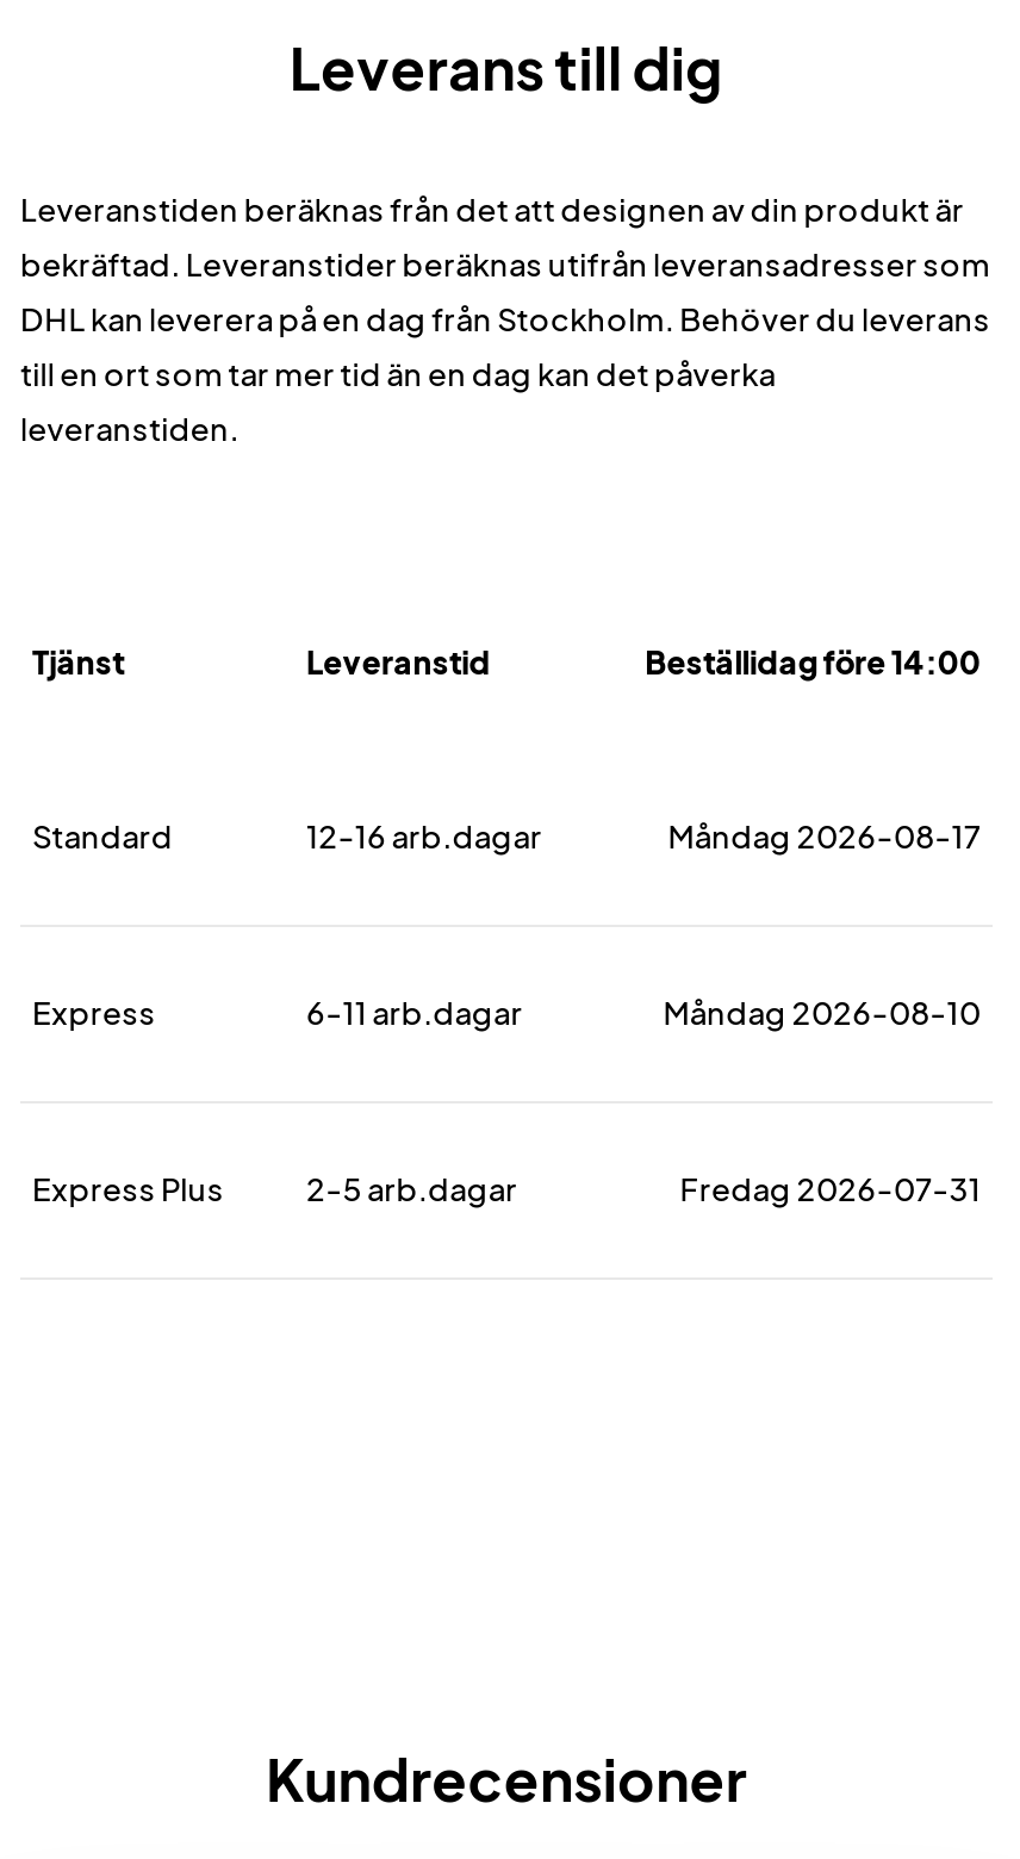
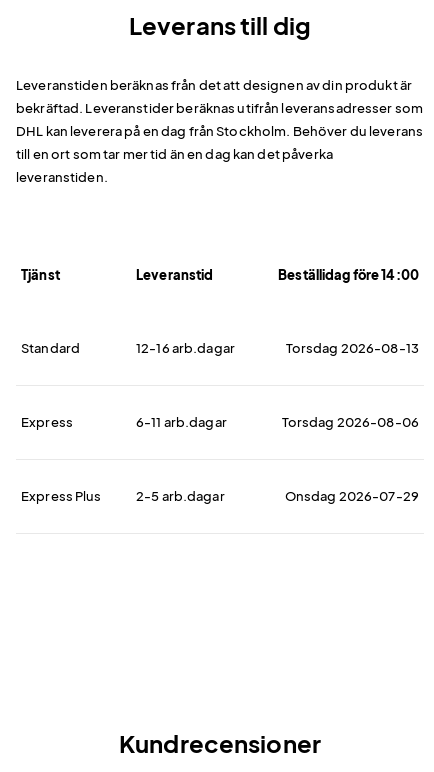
- Måndag 2026-08-17
+ Torsdag 2026-08-13

- Måndag 2026-08-10
+ Torsdag 2026-08-06

- Fredag 2026-07-31
+ Onsdag 2026-07-29
